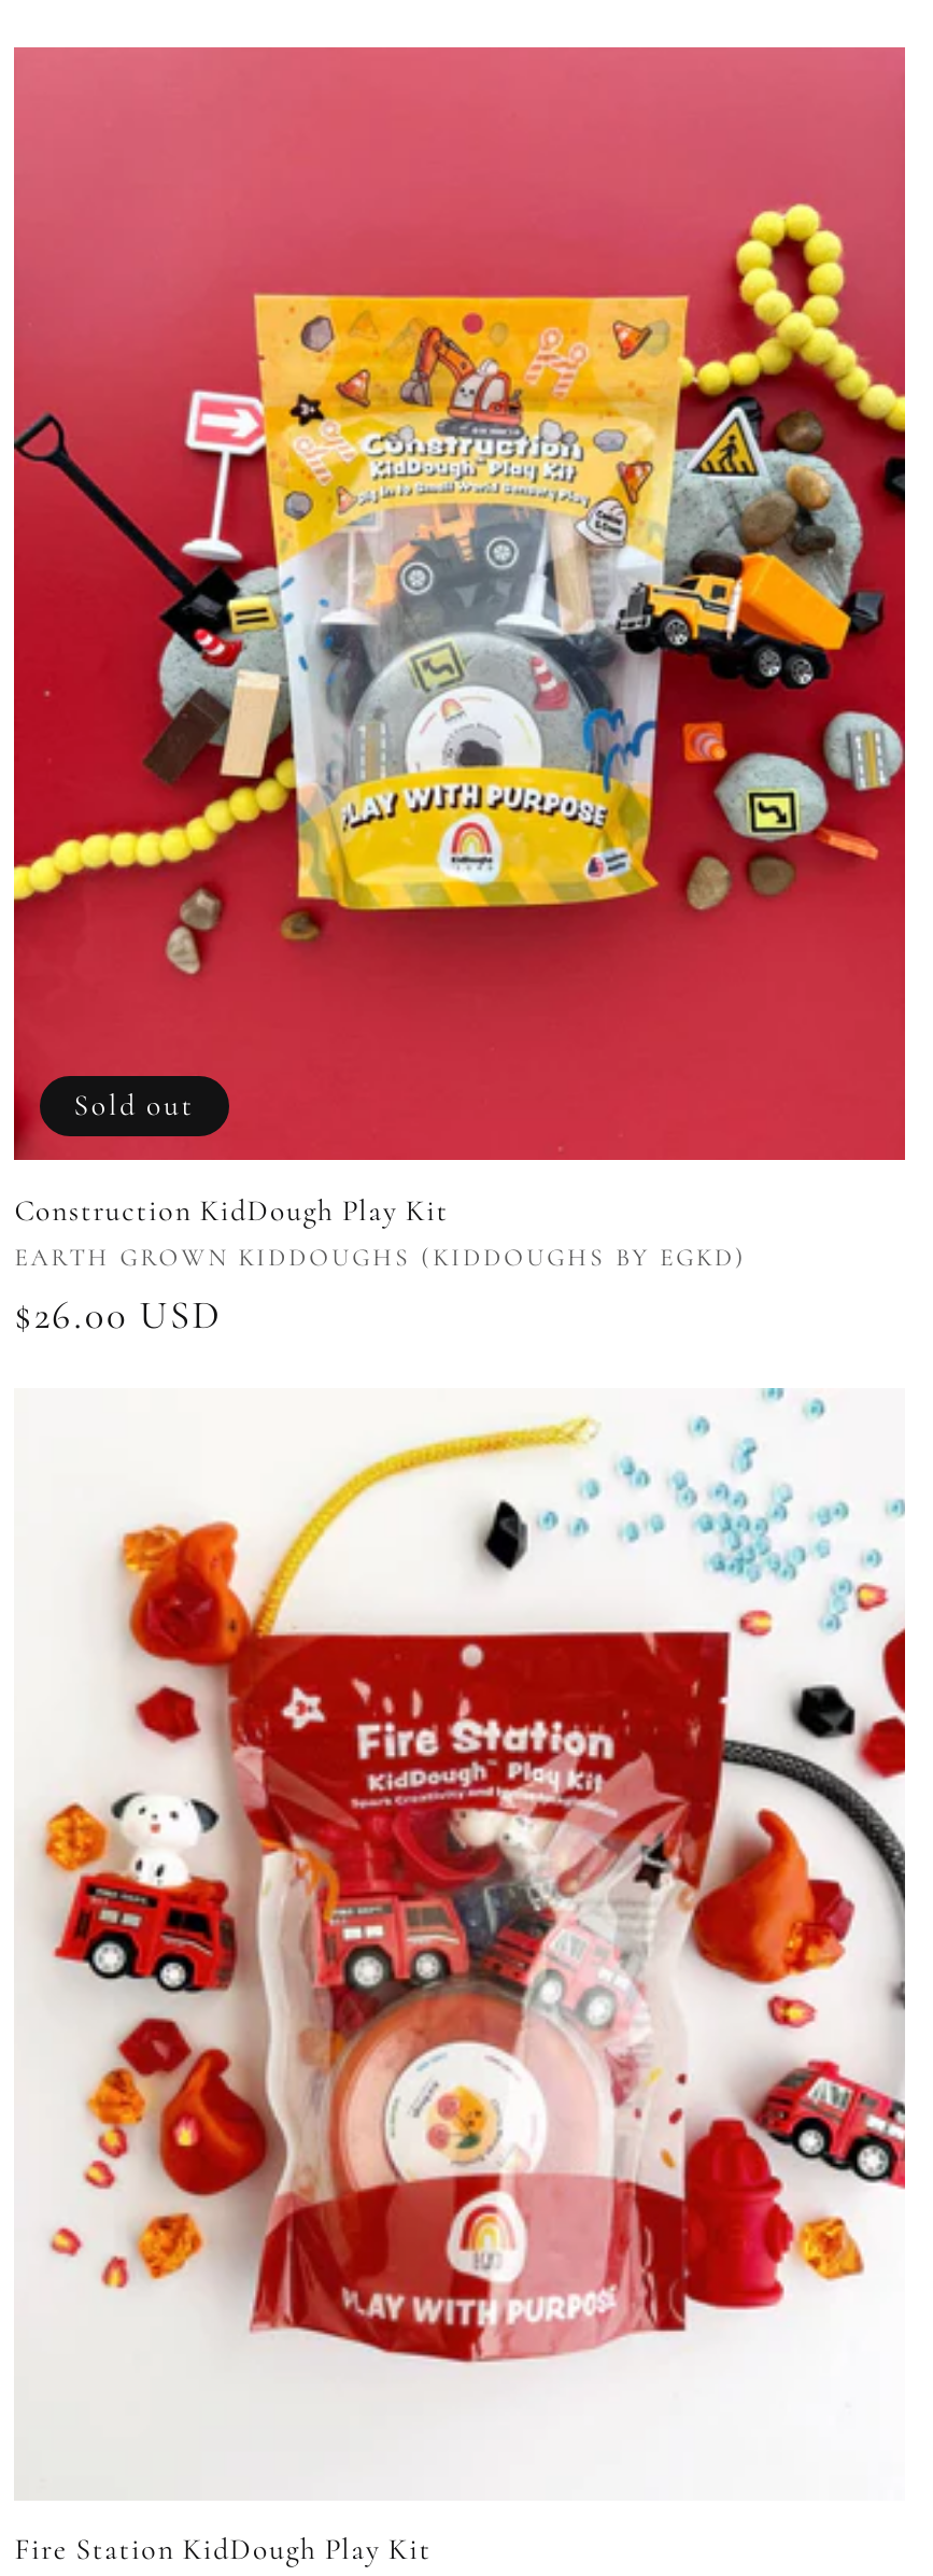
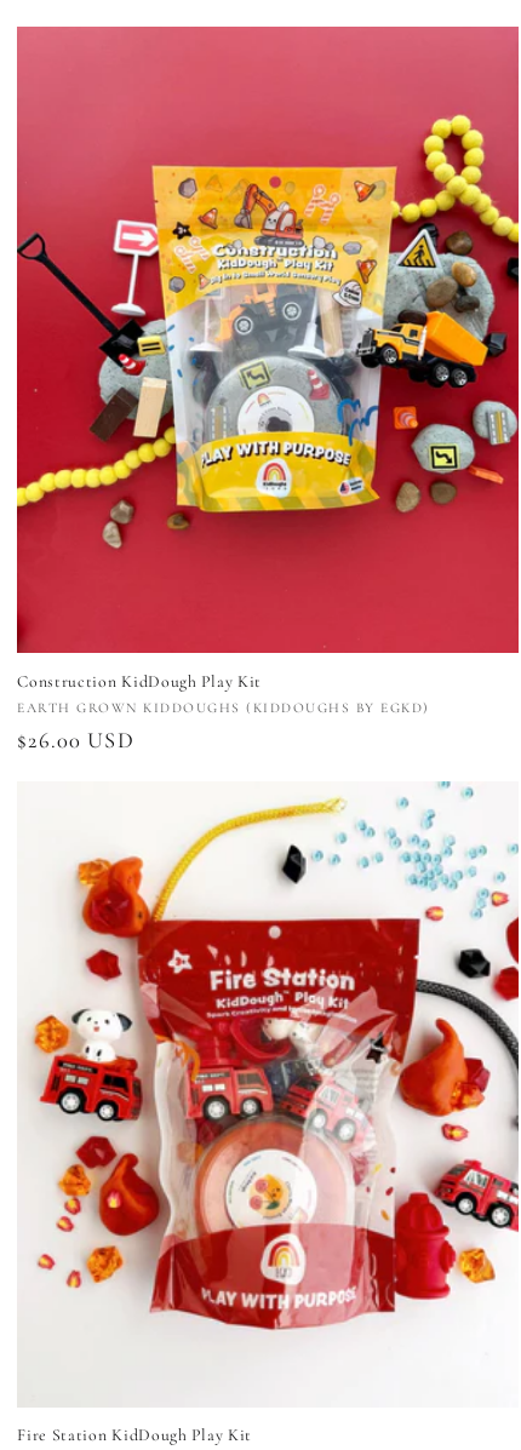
- Sold out
